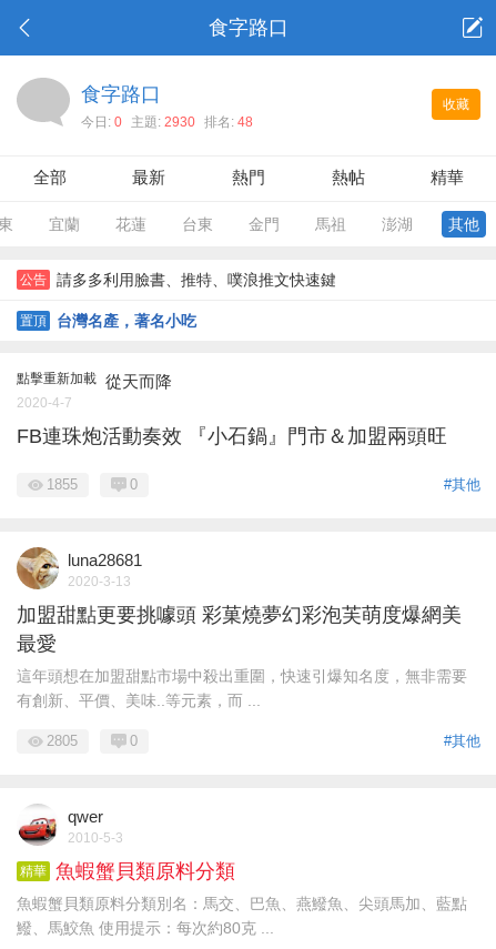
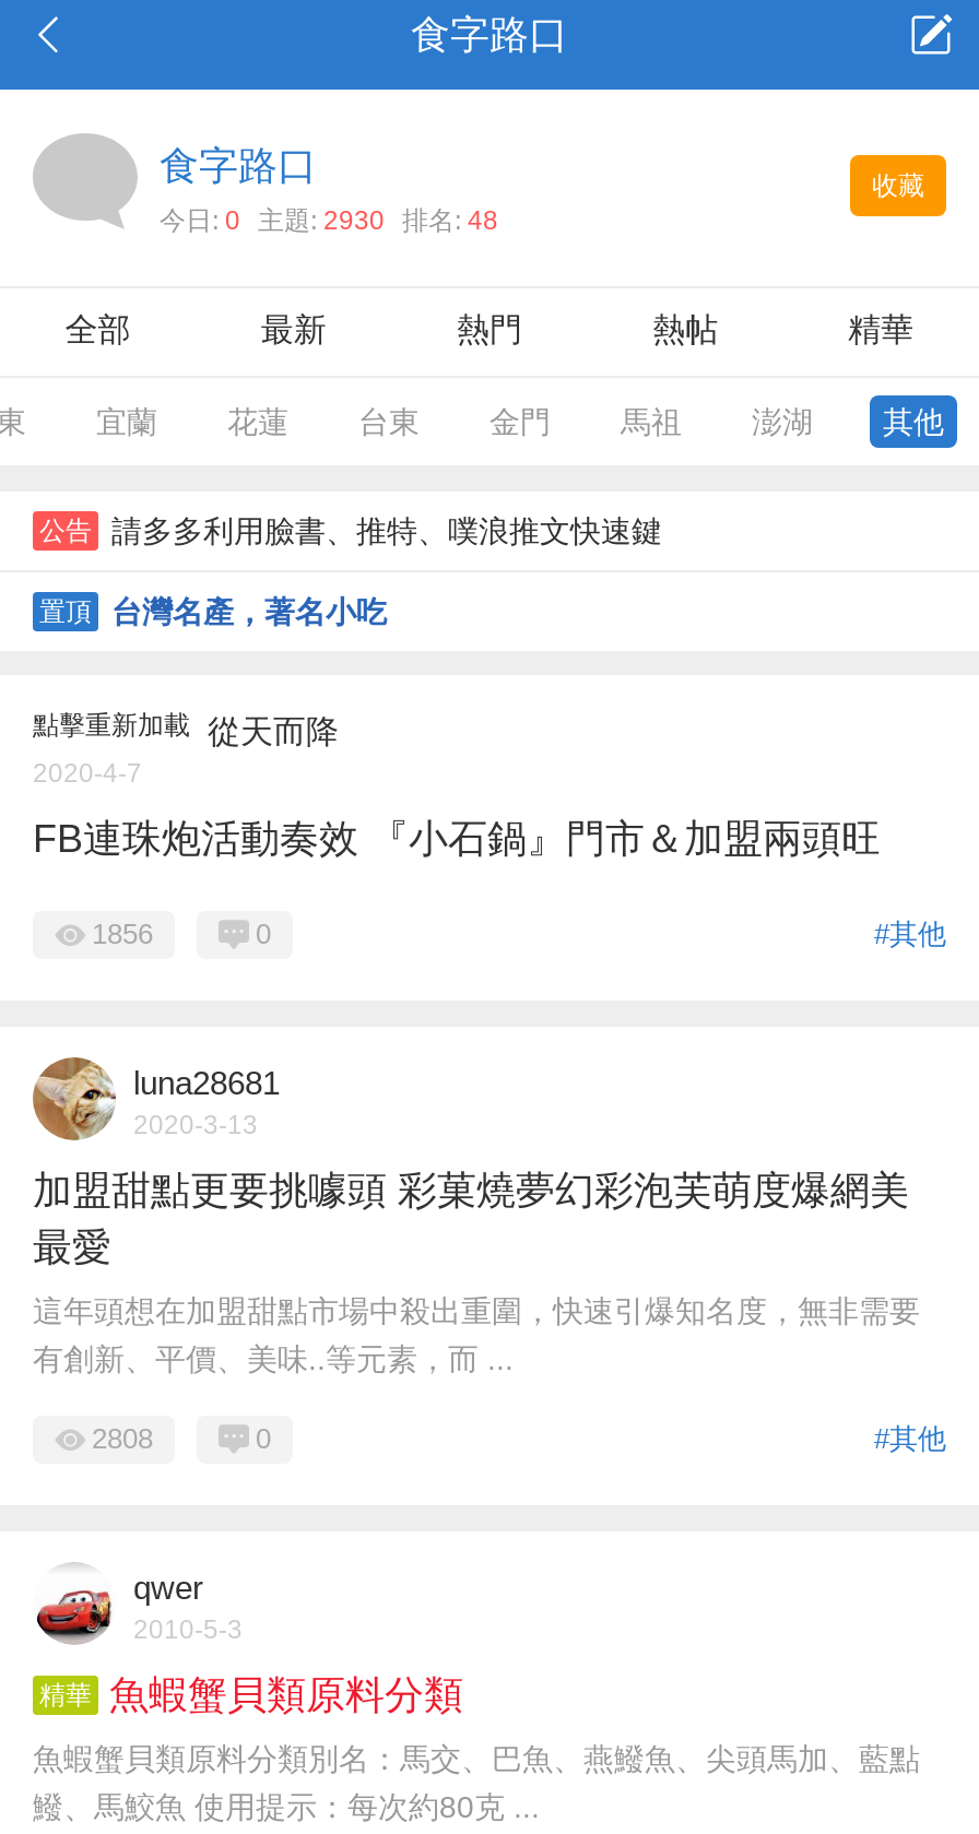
- 1855
+ 1856

- 2805
+ 2808
